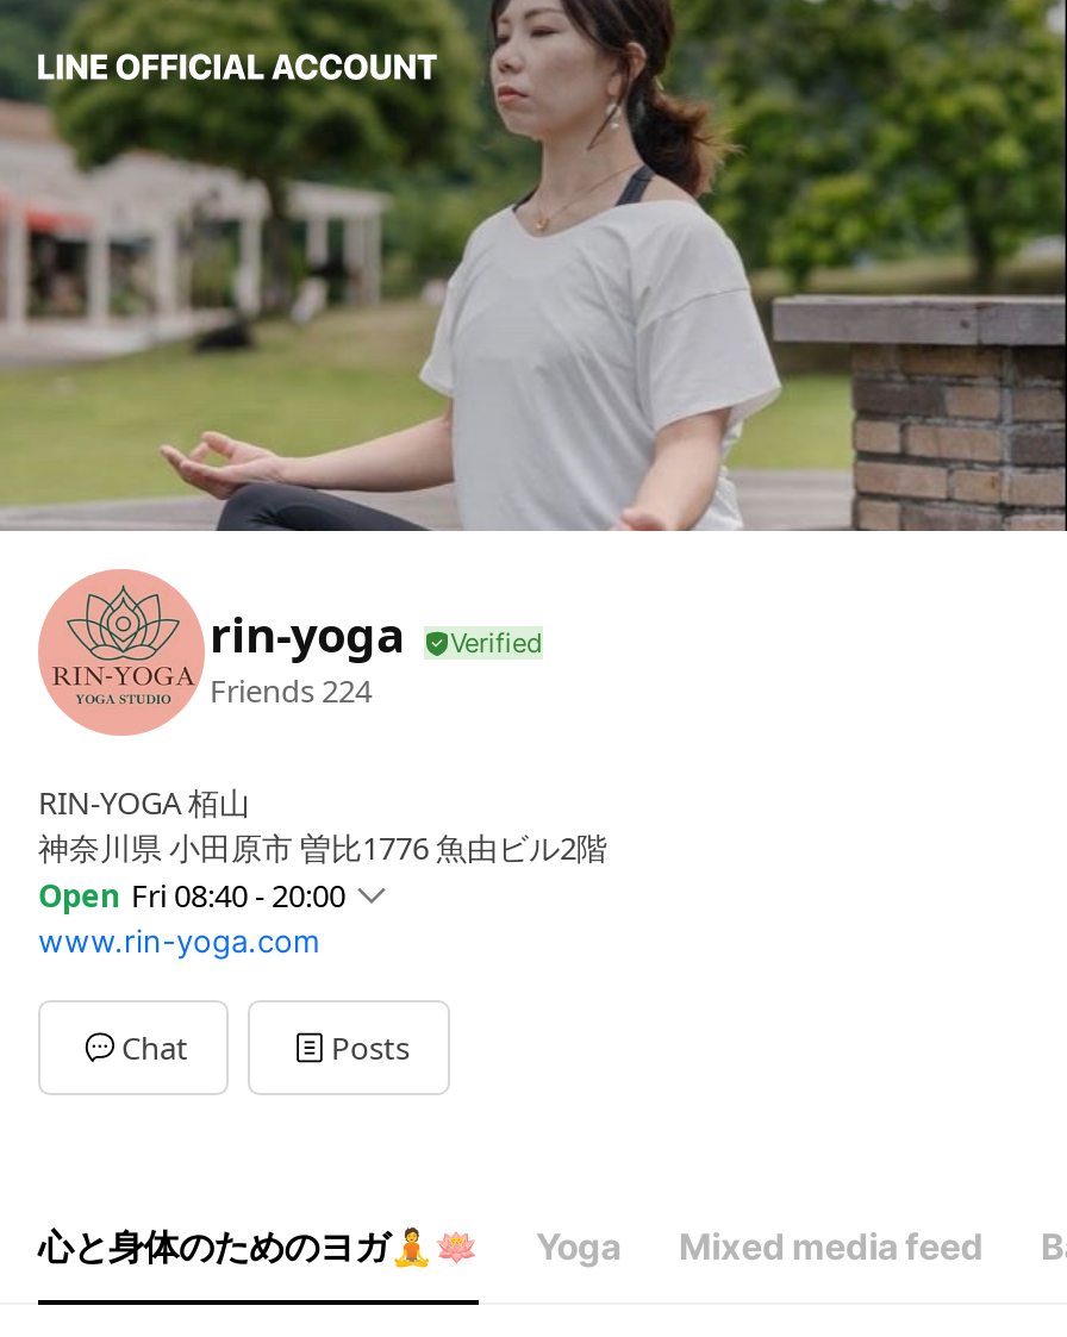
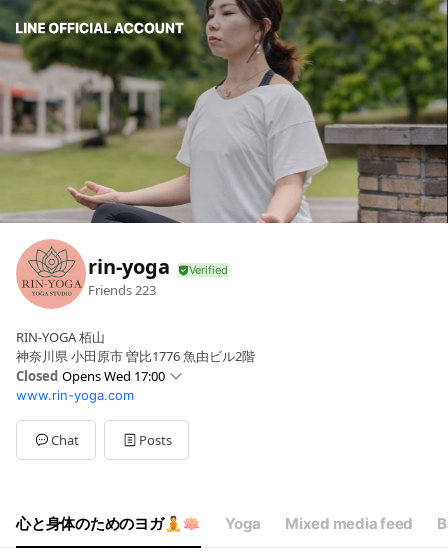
- Friends 224
+ Friends 223

- Open Fri 08:40 - 20:00
+ Closed Opens Wed 17:00
